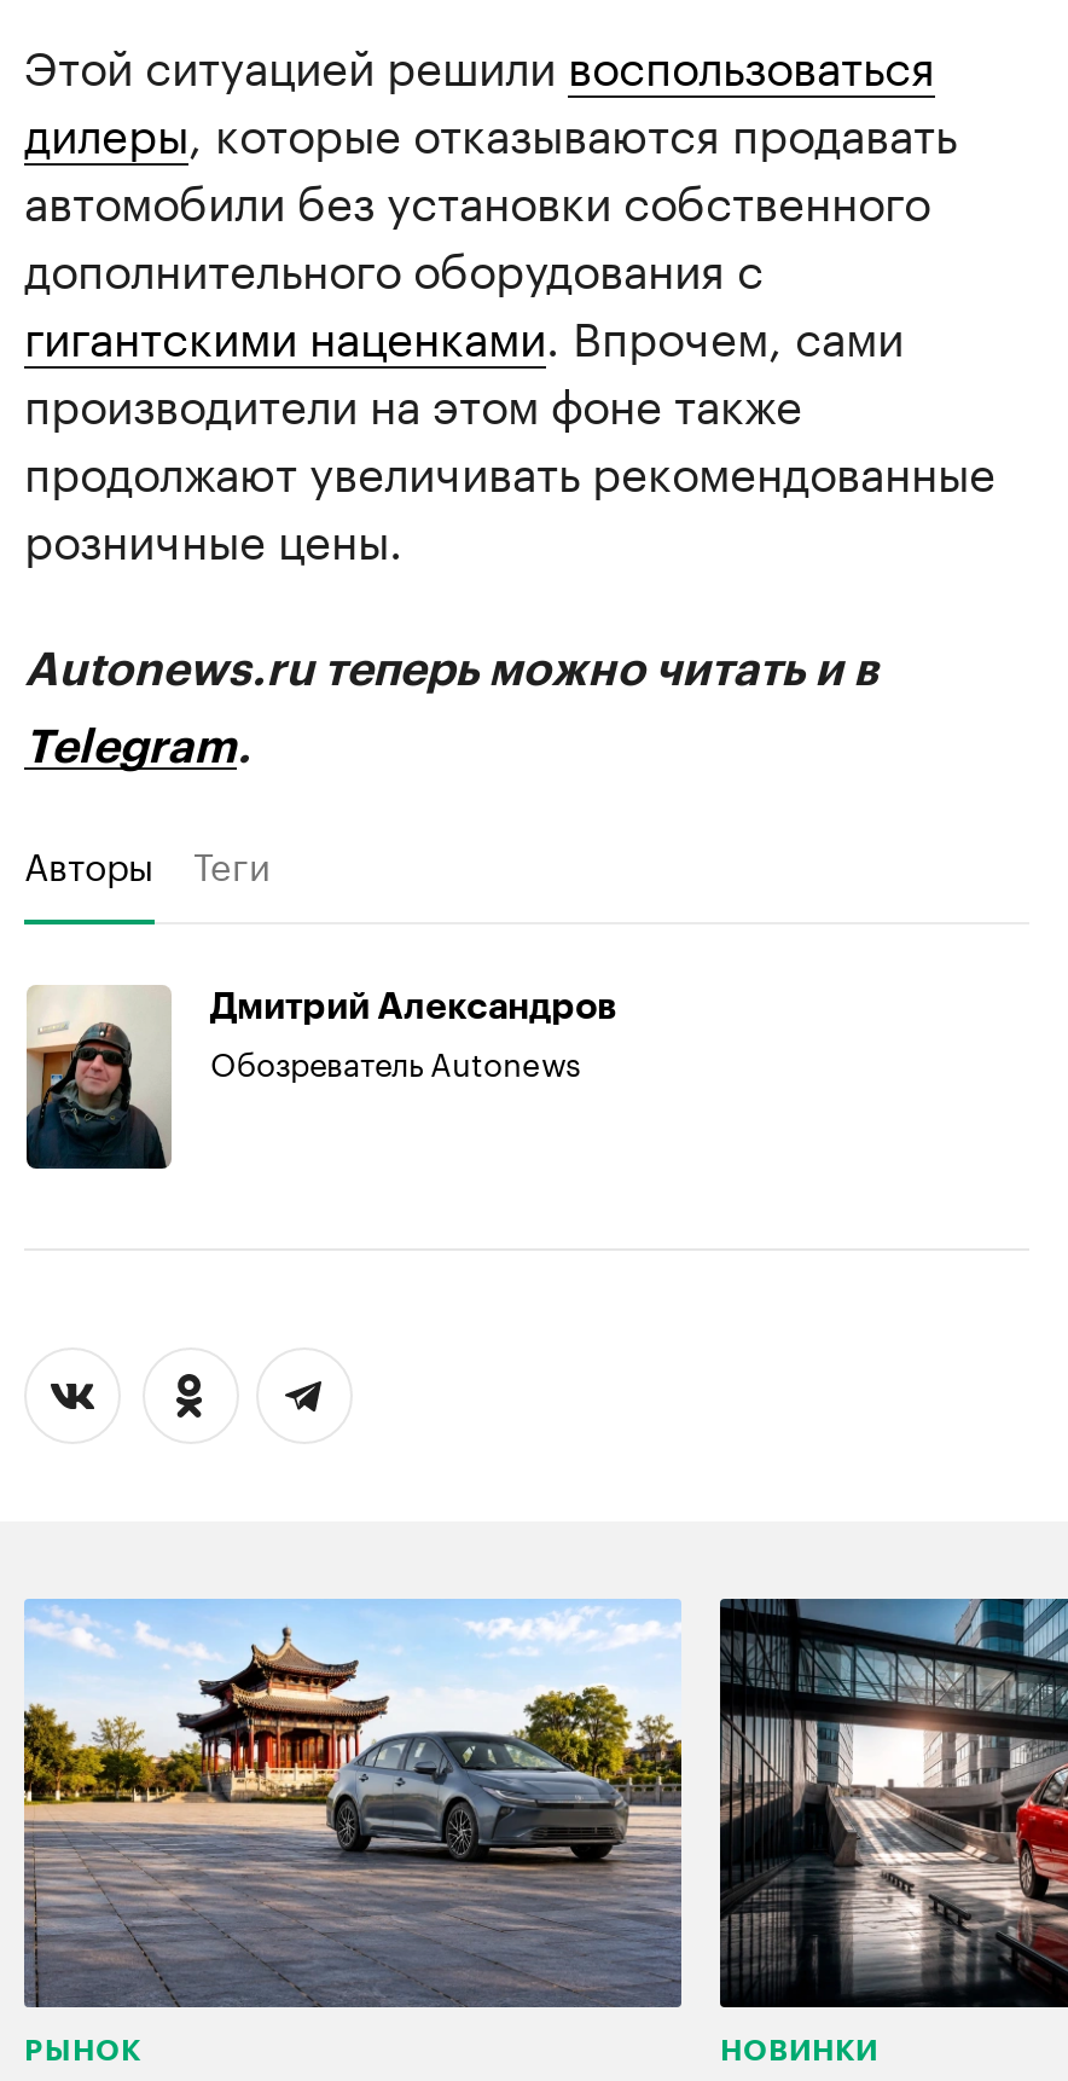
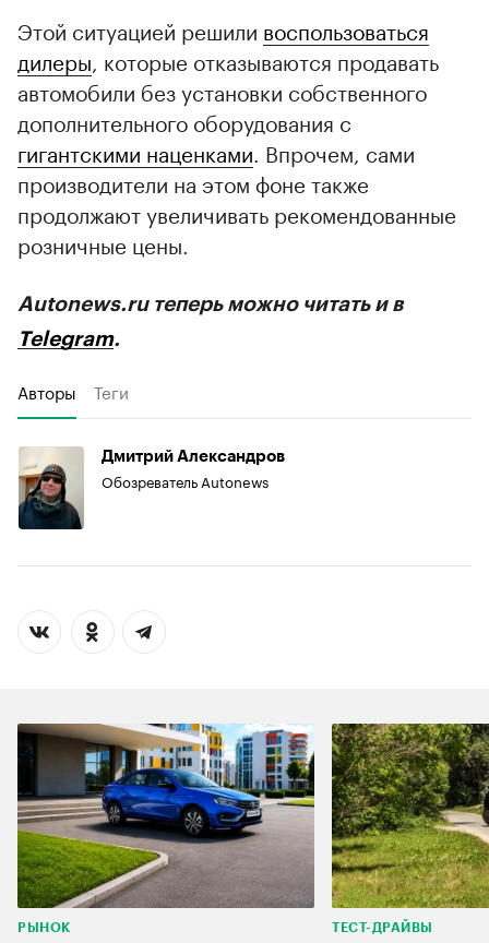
- [image]
- НОВИНКИ
+ [image]
+ ТЕСТ-ДРАЙВЫ

- [image]
+ [image]
